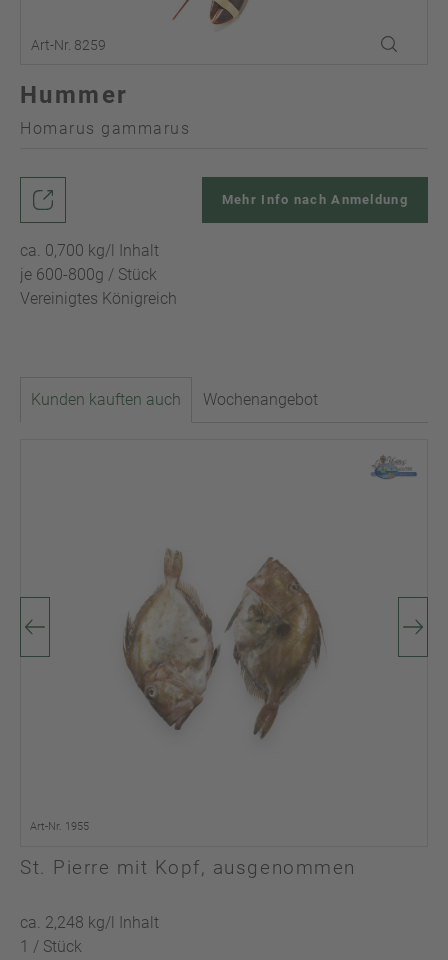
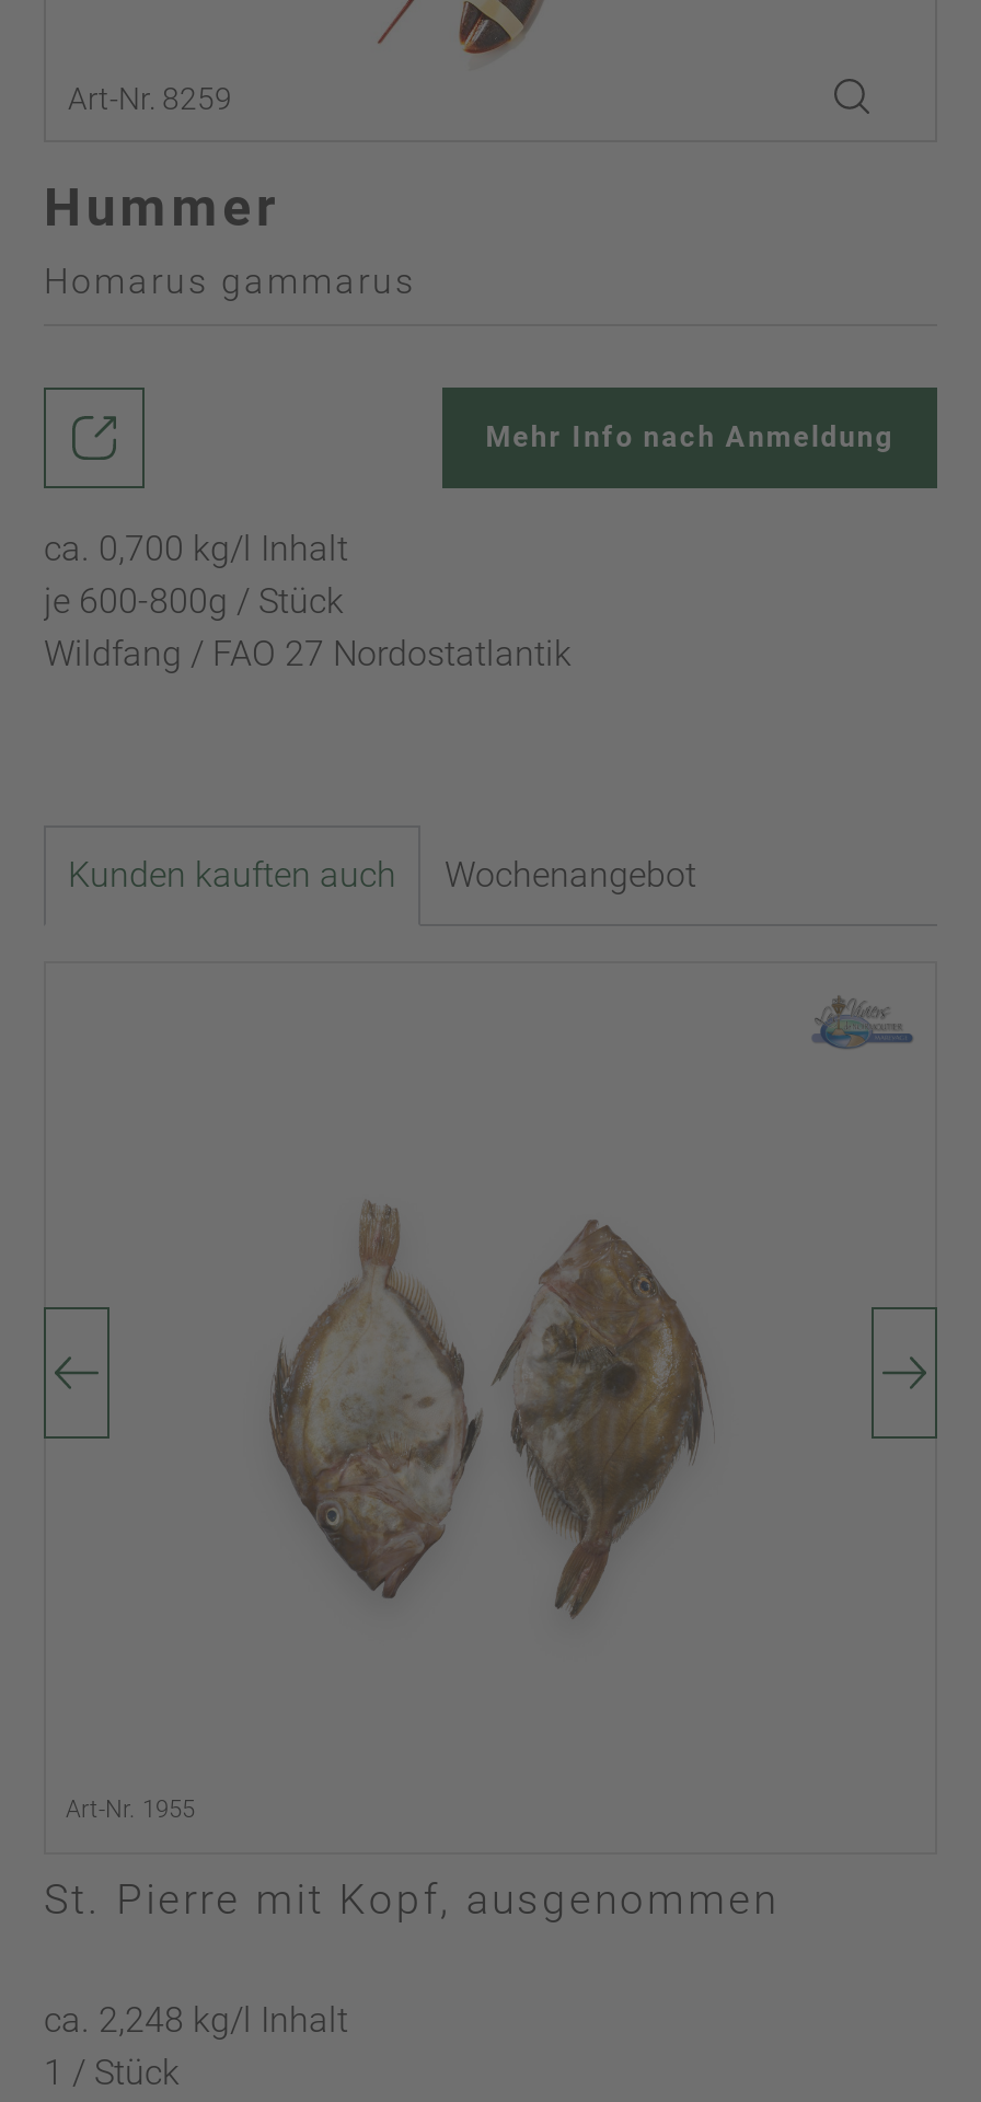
- Vereinigtes Königreich
+ Wildfang / FAO 27 Nordostatlantik
